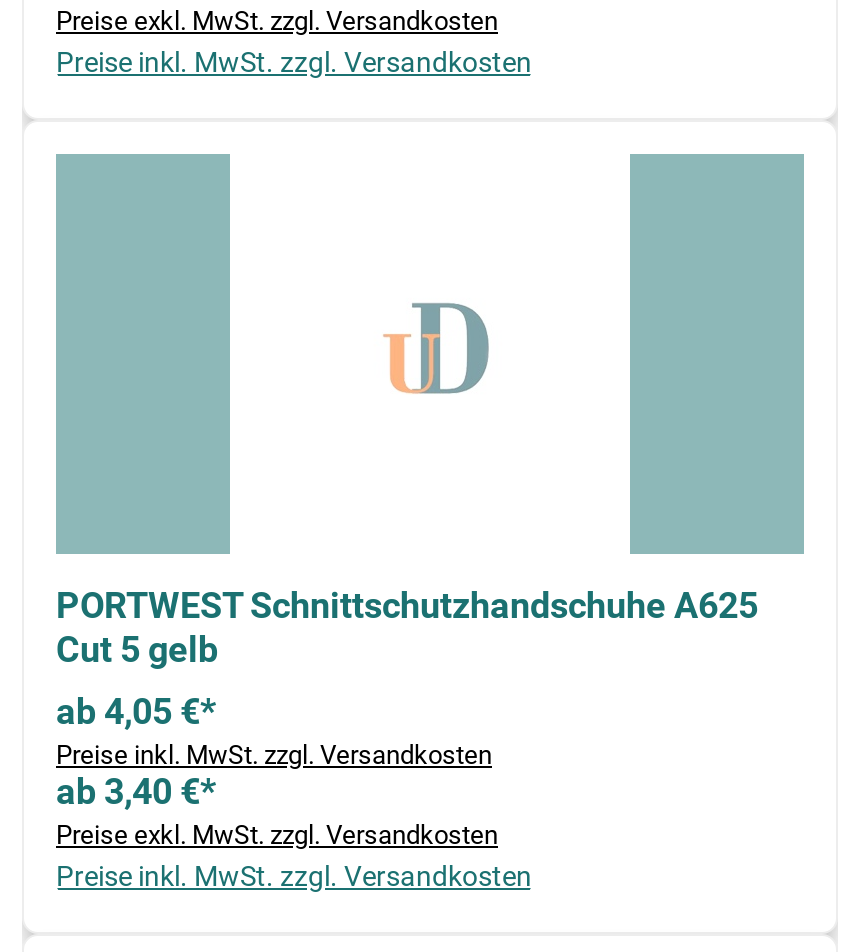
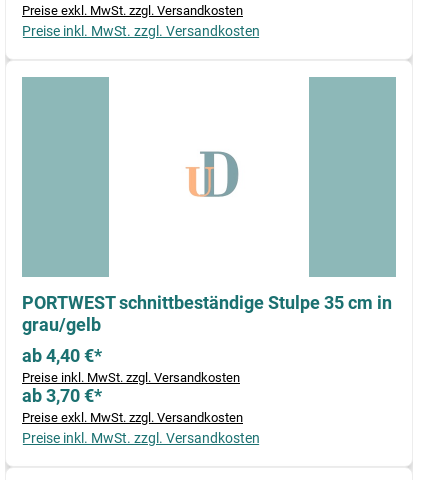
- PORTWEST Schnittschutzhandschuhe A625
- Cut 5 gelb
+ PORTWEST schnittbeständige Stulpe 35 cm in
+ grau/gelb

- ab 4,05 €*
+ ab 4,40 €*

- ab 3,40 €*
+ ab 3,70 €*
